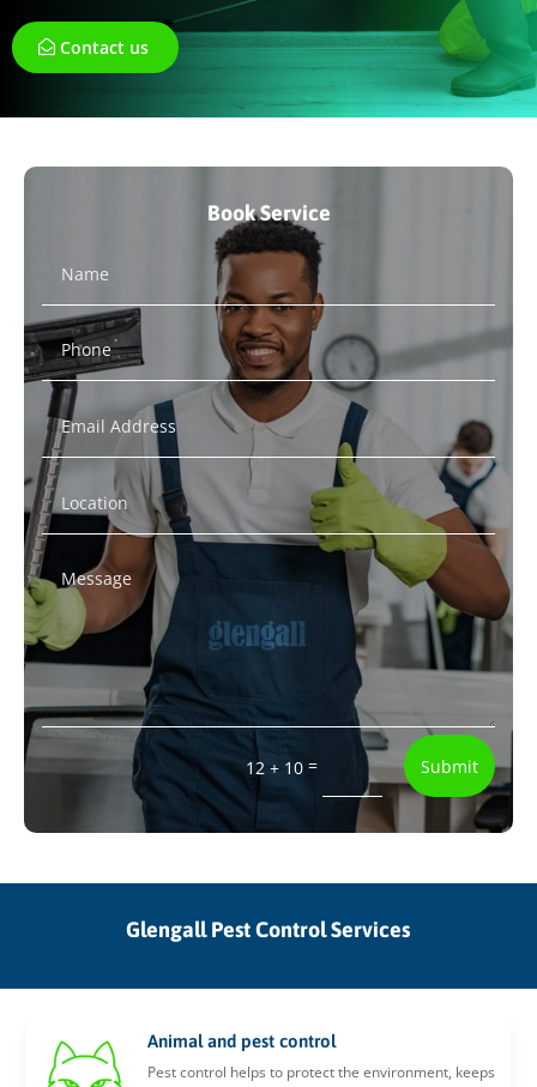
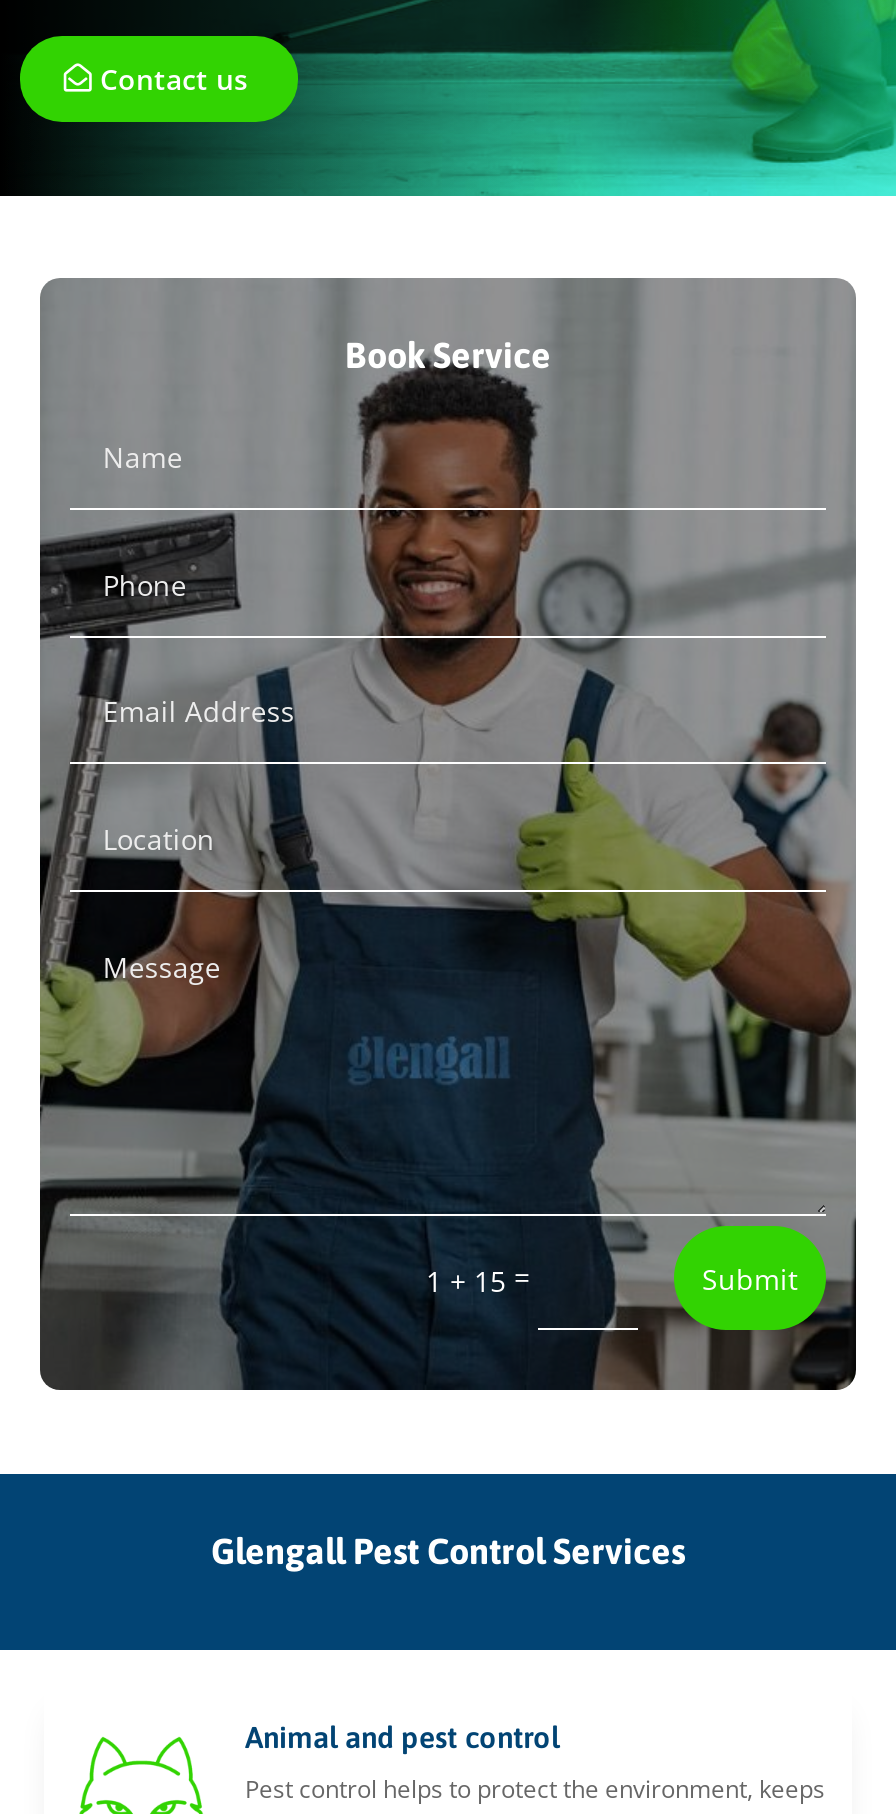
- 12 + 10 =
+ 1 + 15 =
